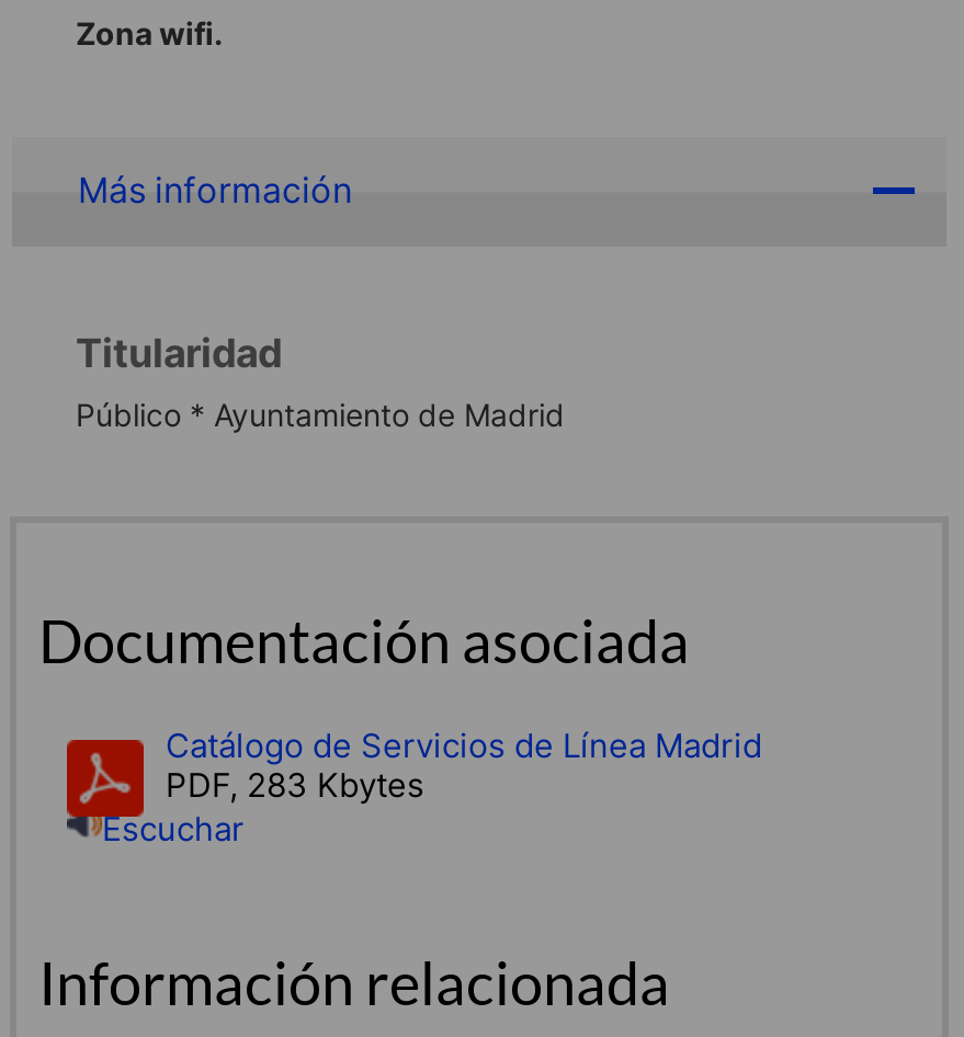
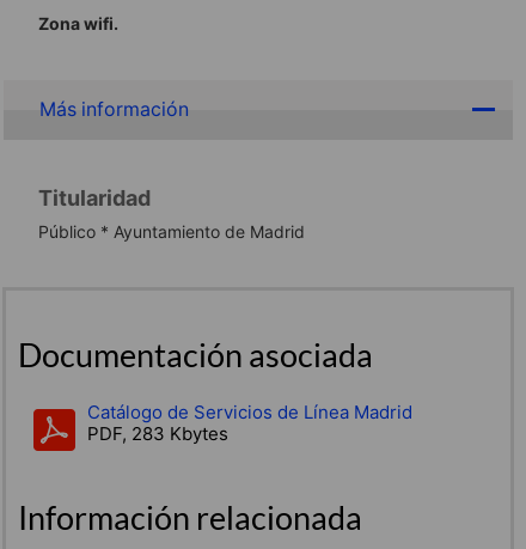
- Escuchar
